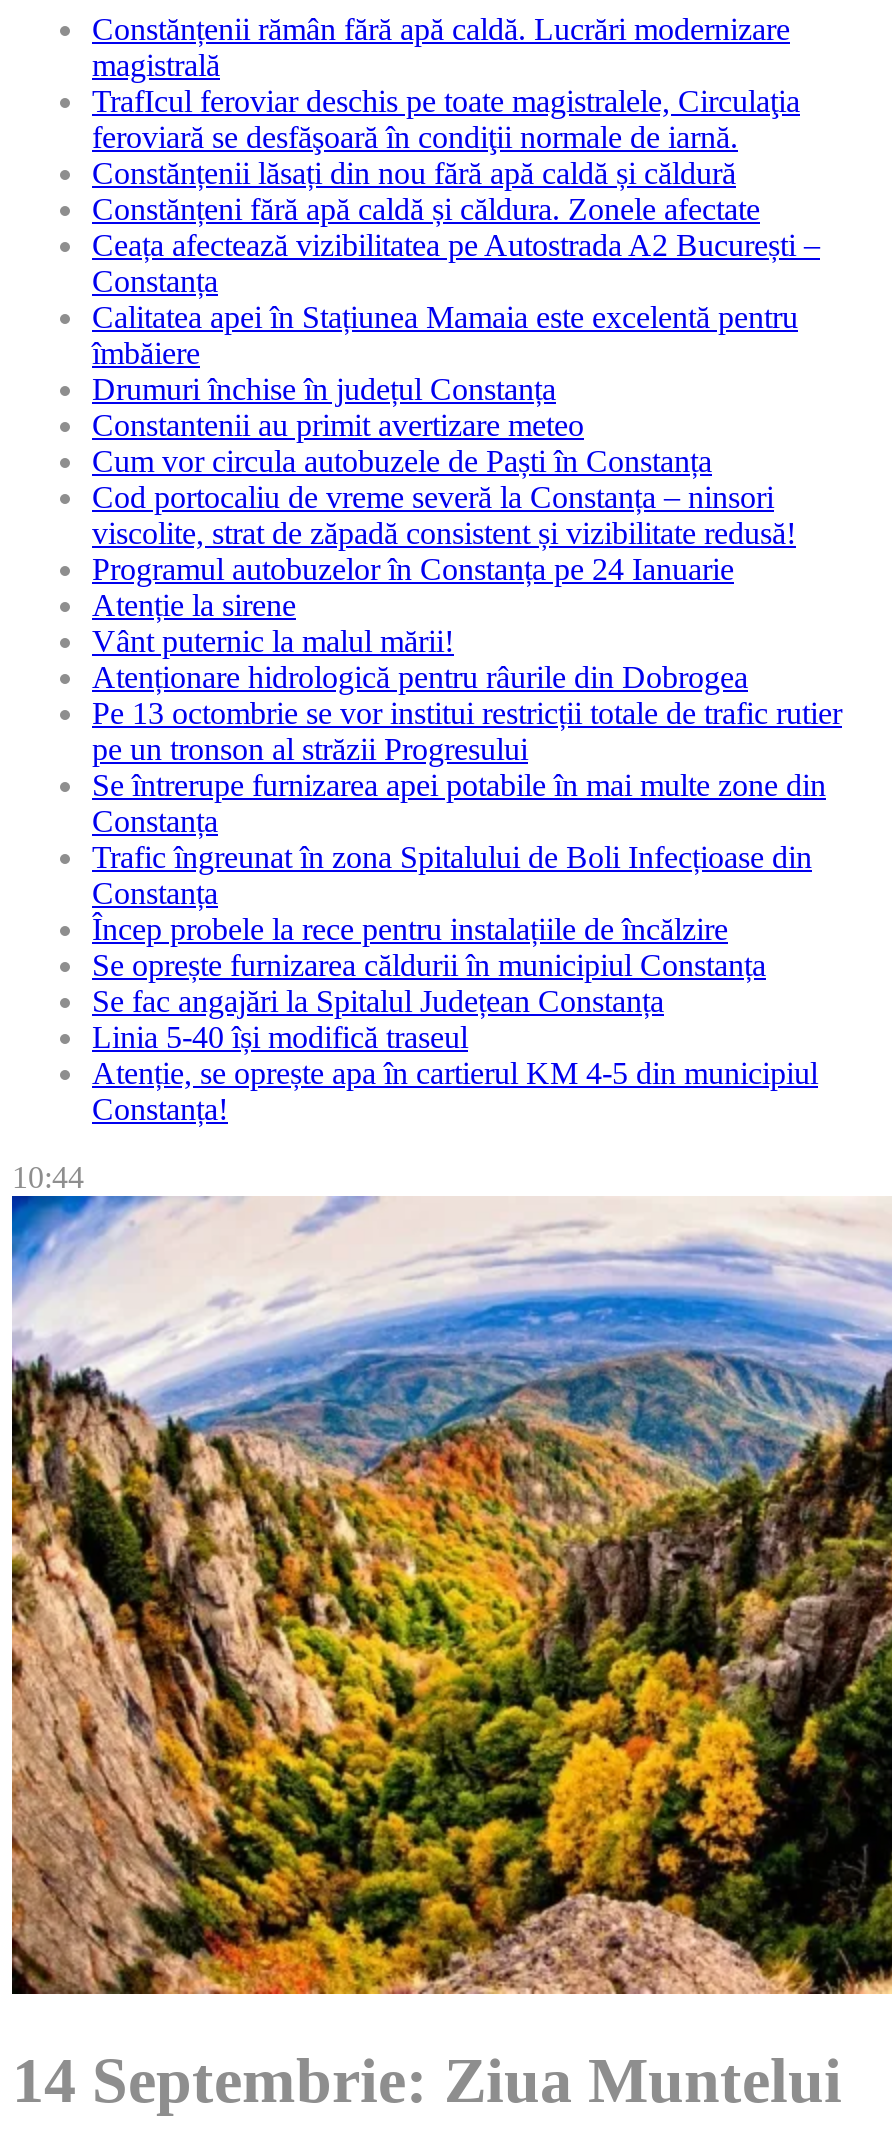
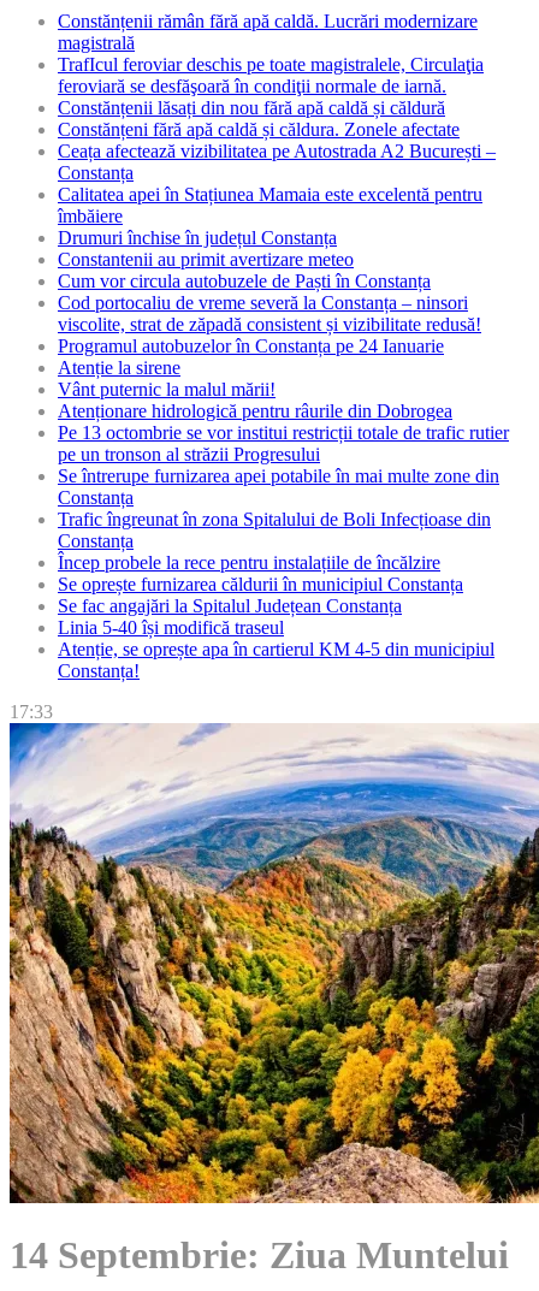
- 10:44
+ 17:33
